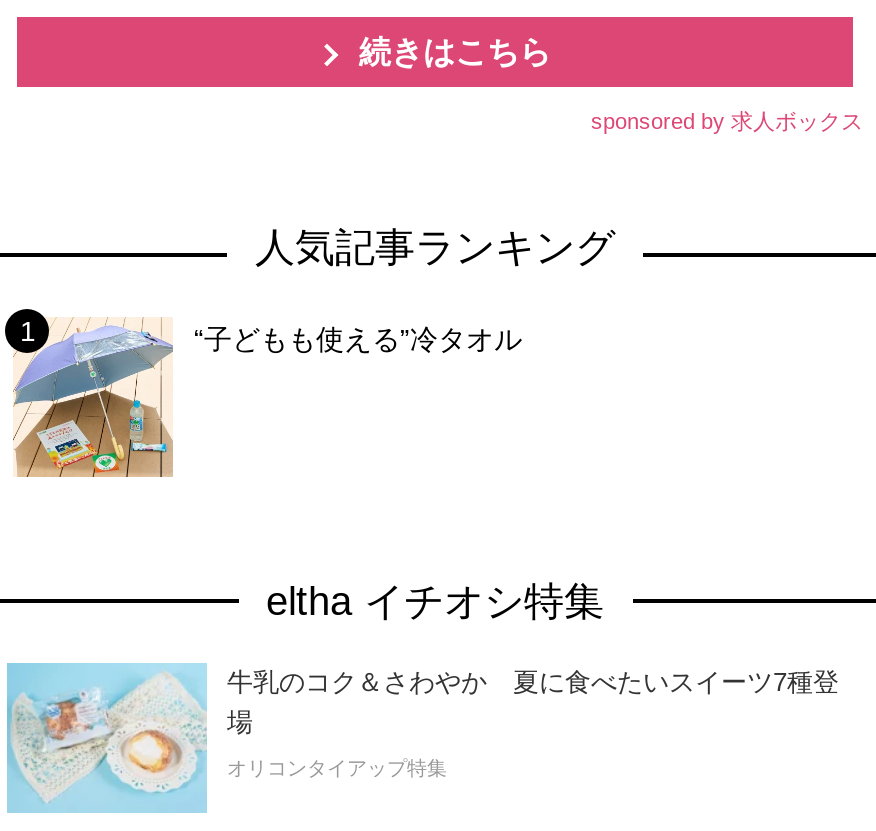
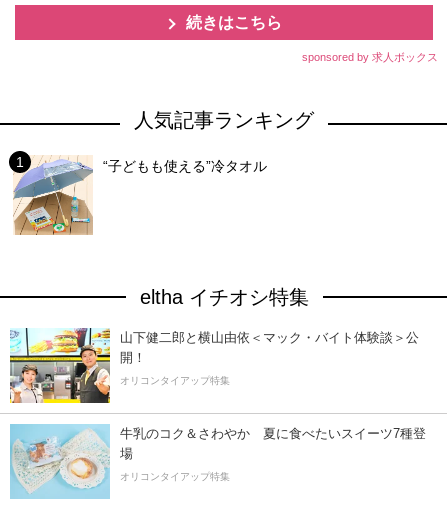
+ [image]
+ 山下健二郎と横山由依＜マック・バイト体験談＞公
+ 開！
+ オリコンタイアップ特集
